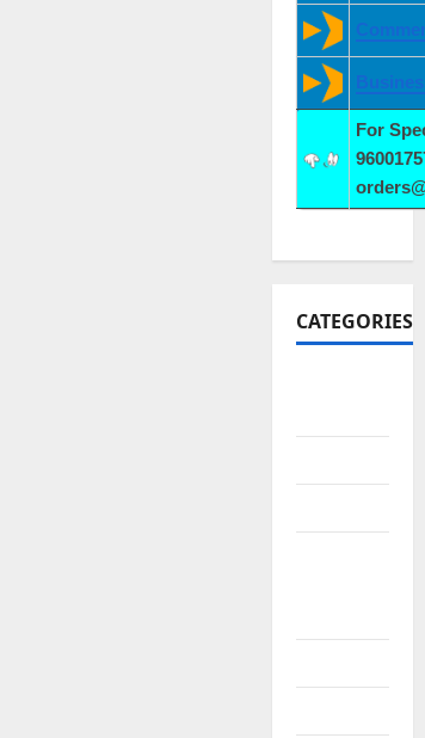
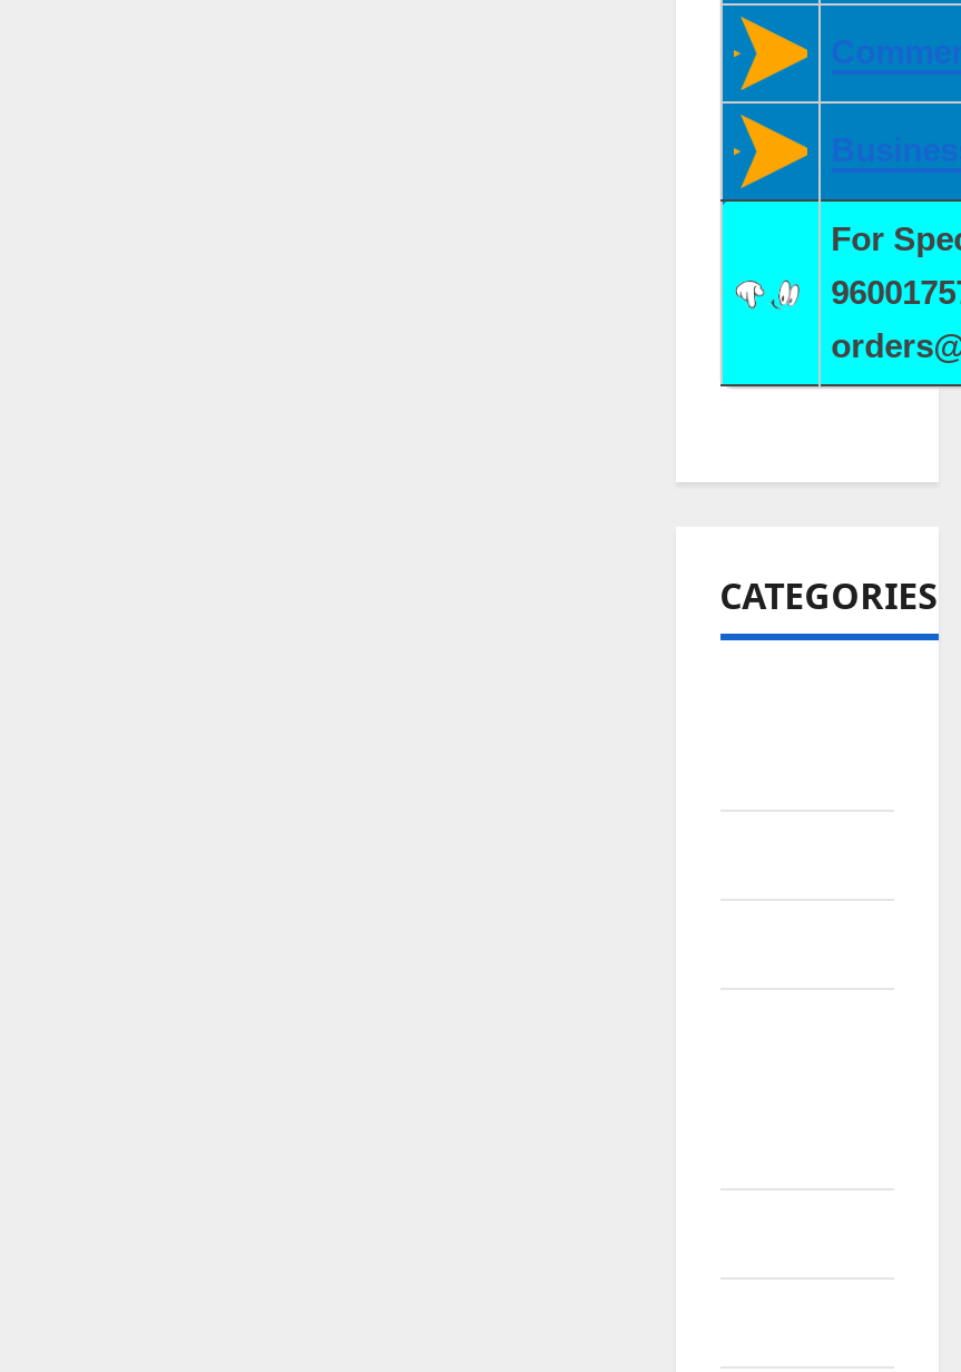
- [image]
+ [image]

- [image]
+ [image]
